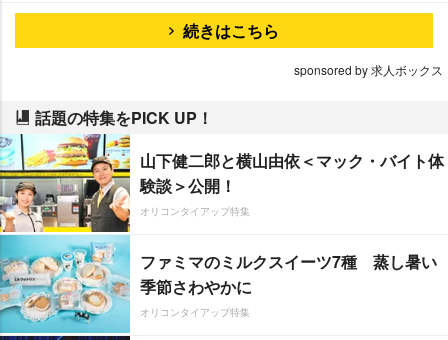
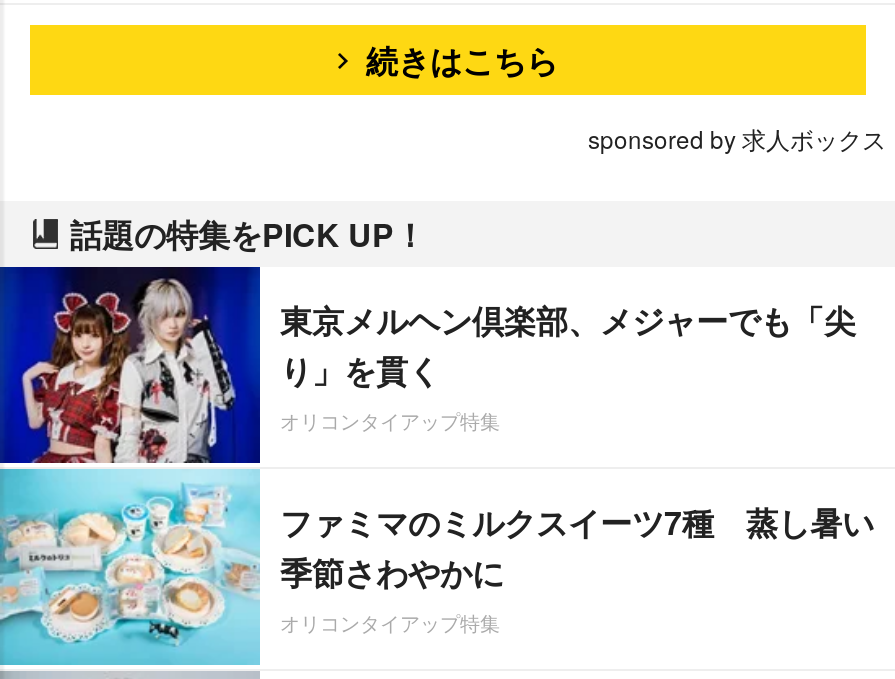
- [image]
- 山下健二郎と横山由依＜マック・バイト体
- 験談＞公開！
+ [image]
+ 東京メルヘン倶楽部、メジャーでも「尖
+ り」を貫く
